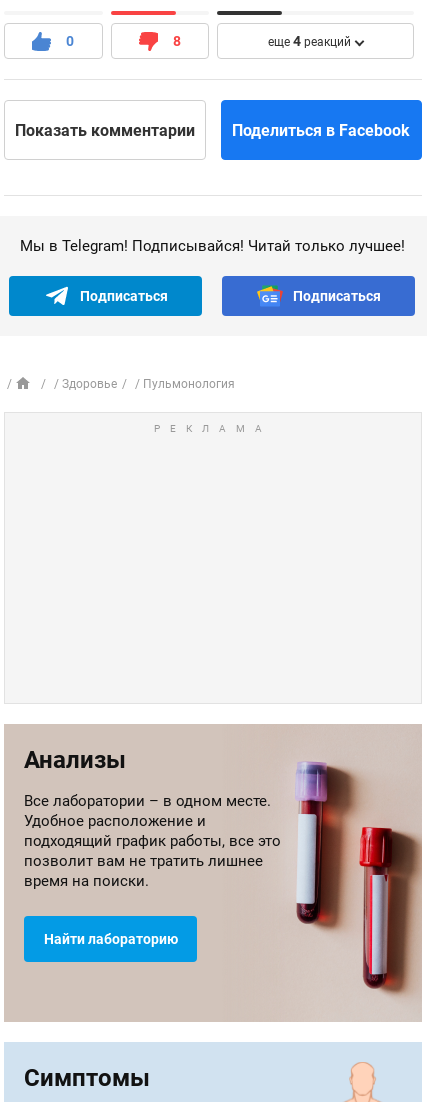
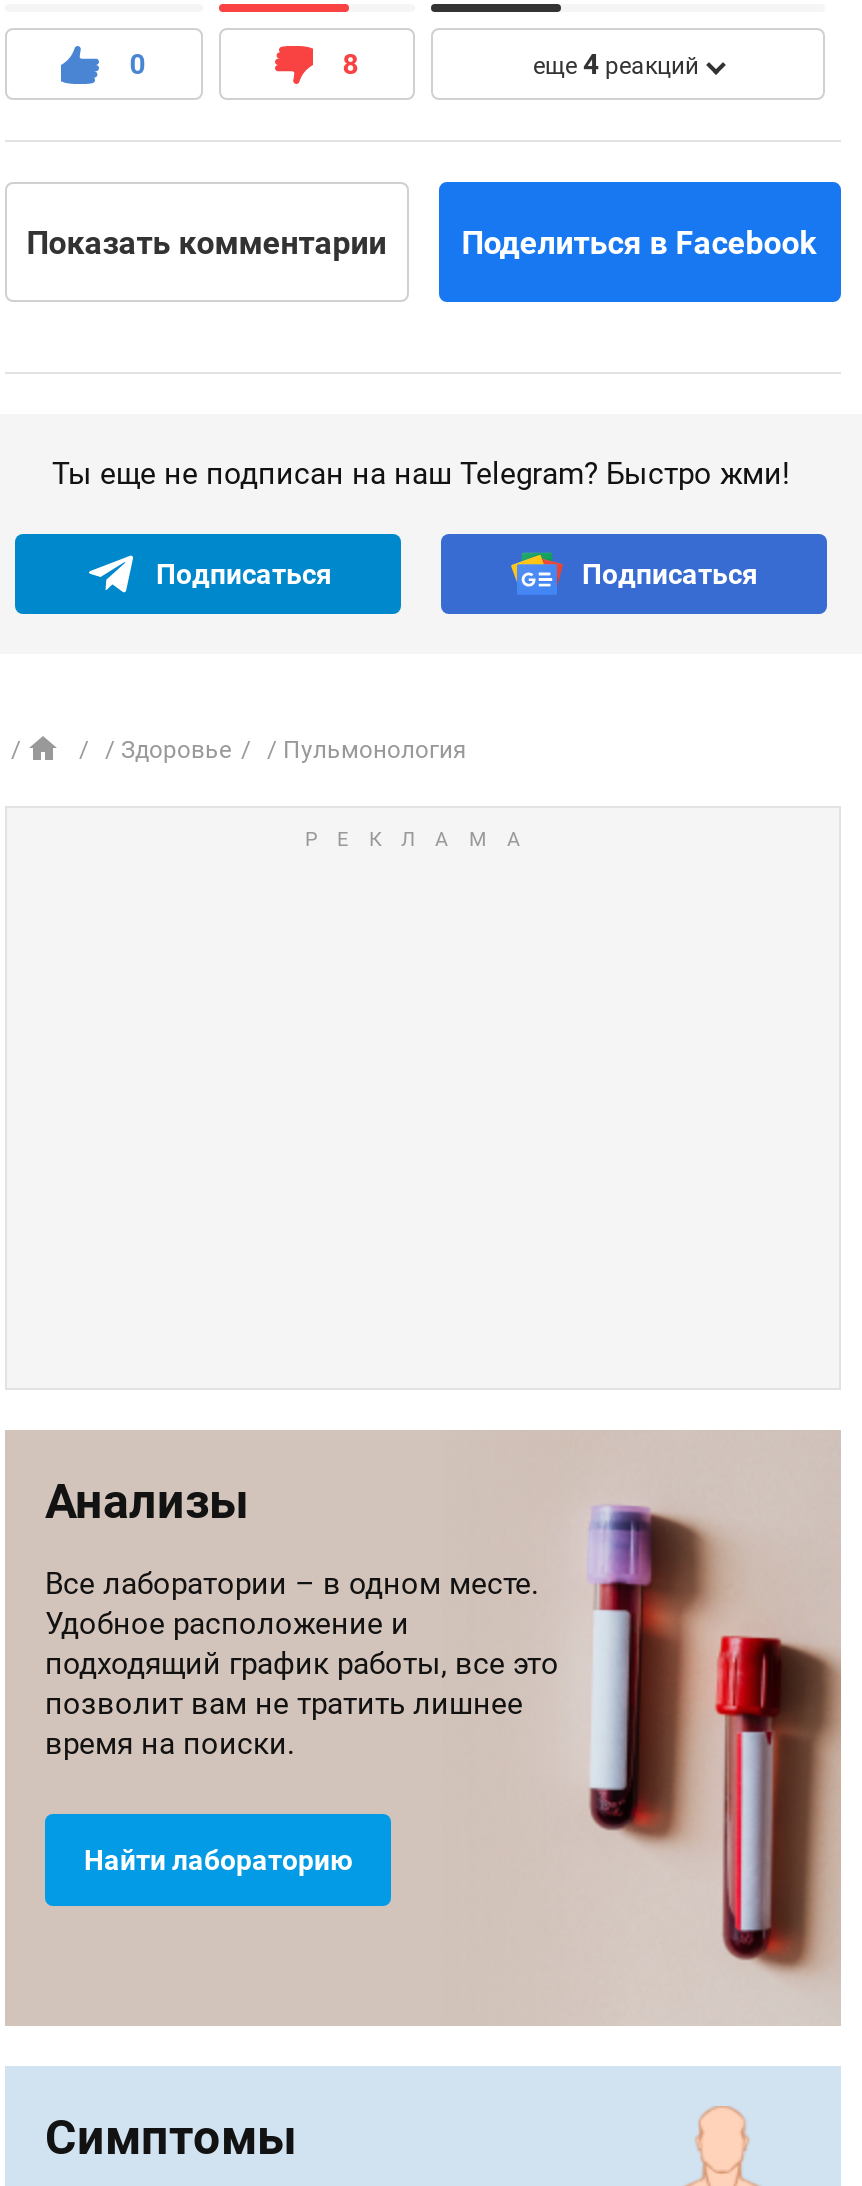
- Мы в Telegram! Подписывайся! Читай только лучшее!
+ Ты еще не подписан на наш Telegram? Быстро жми!
